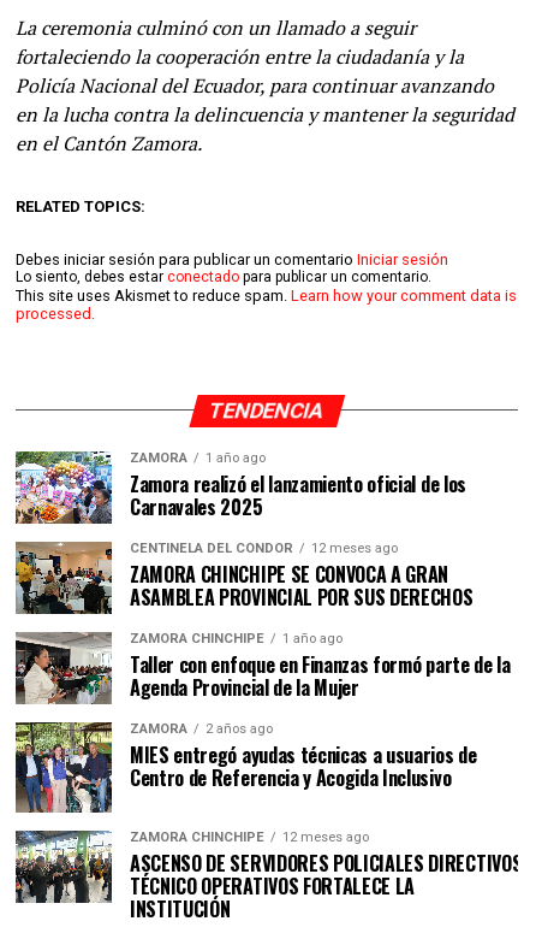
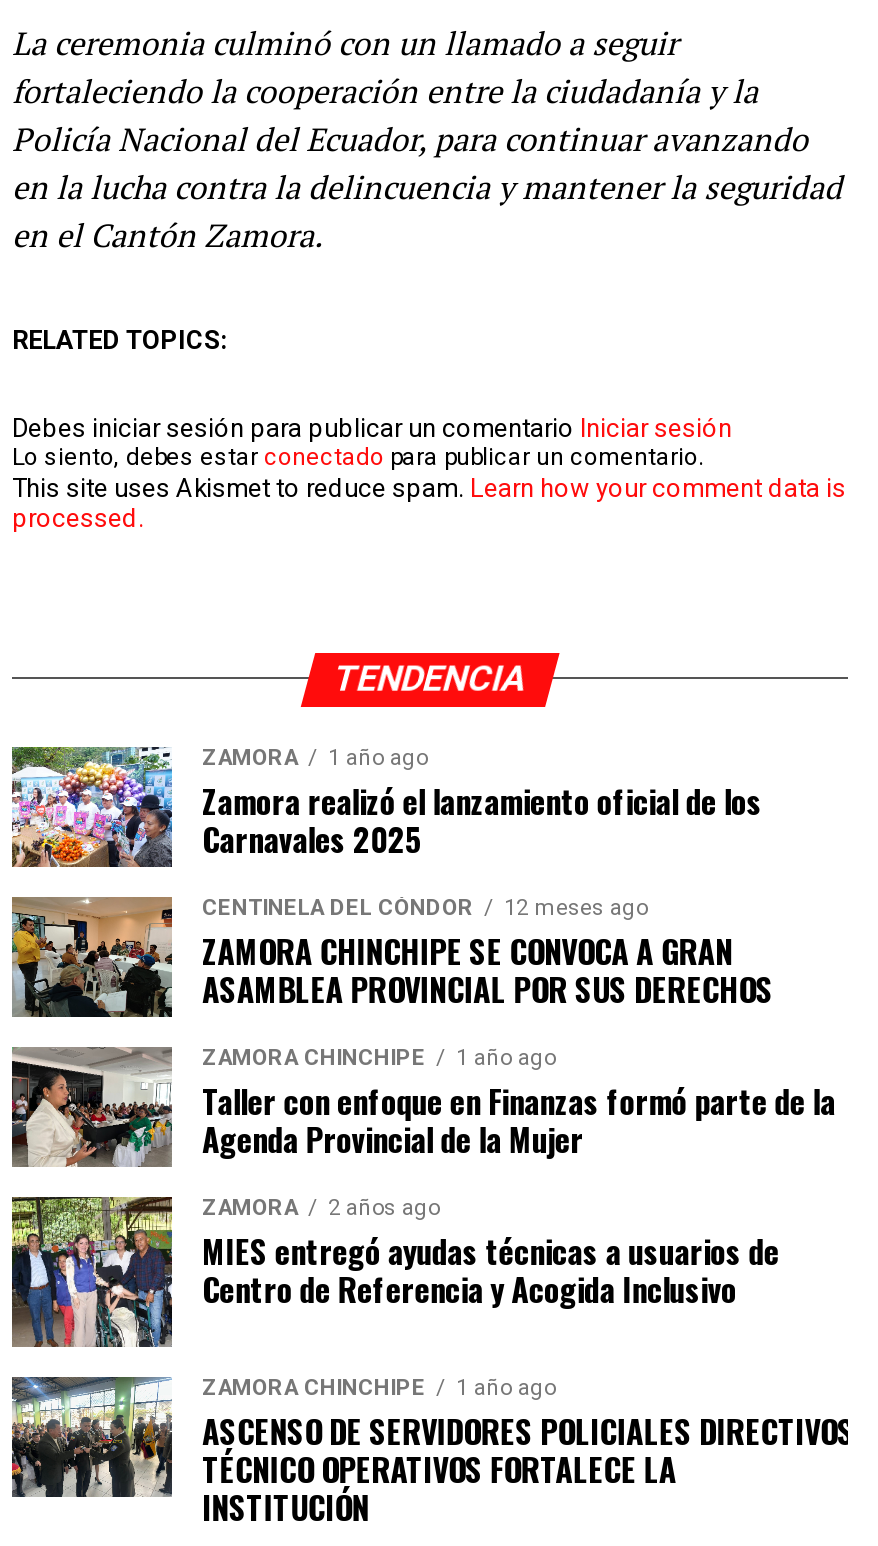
- ZAMORA CHINCHIPE 12 meses ago
+ ZAMORA CHINCHIPE 1 año ago
